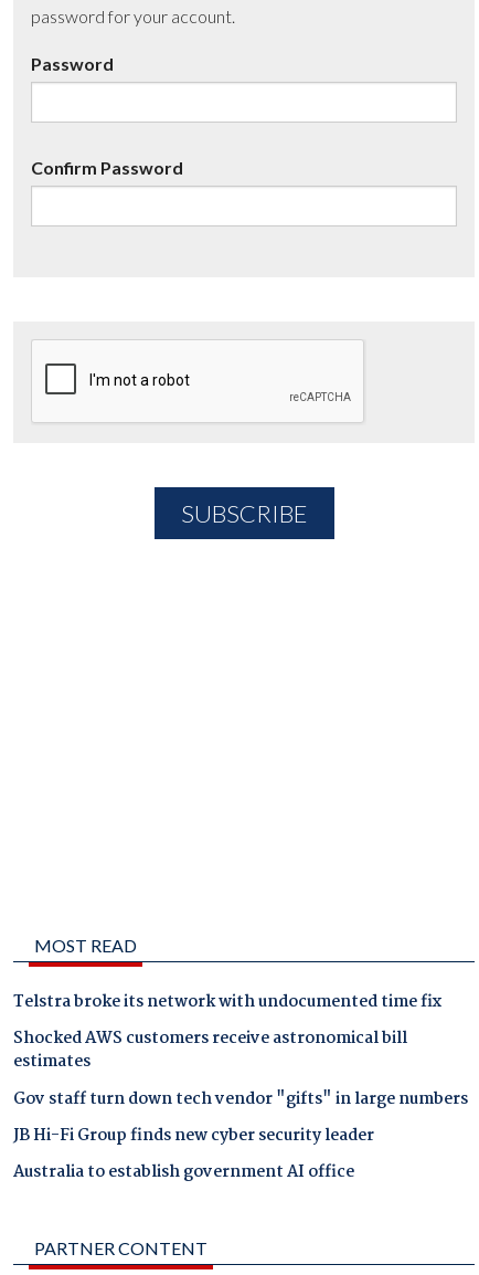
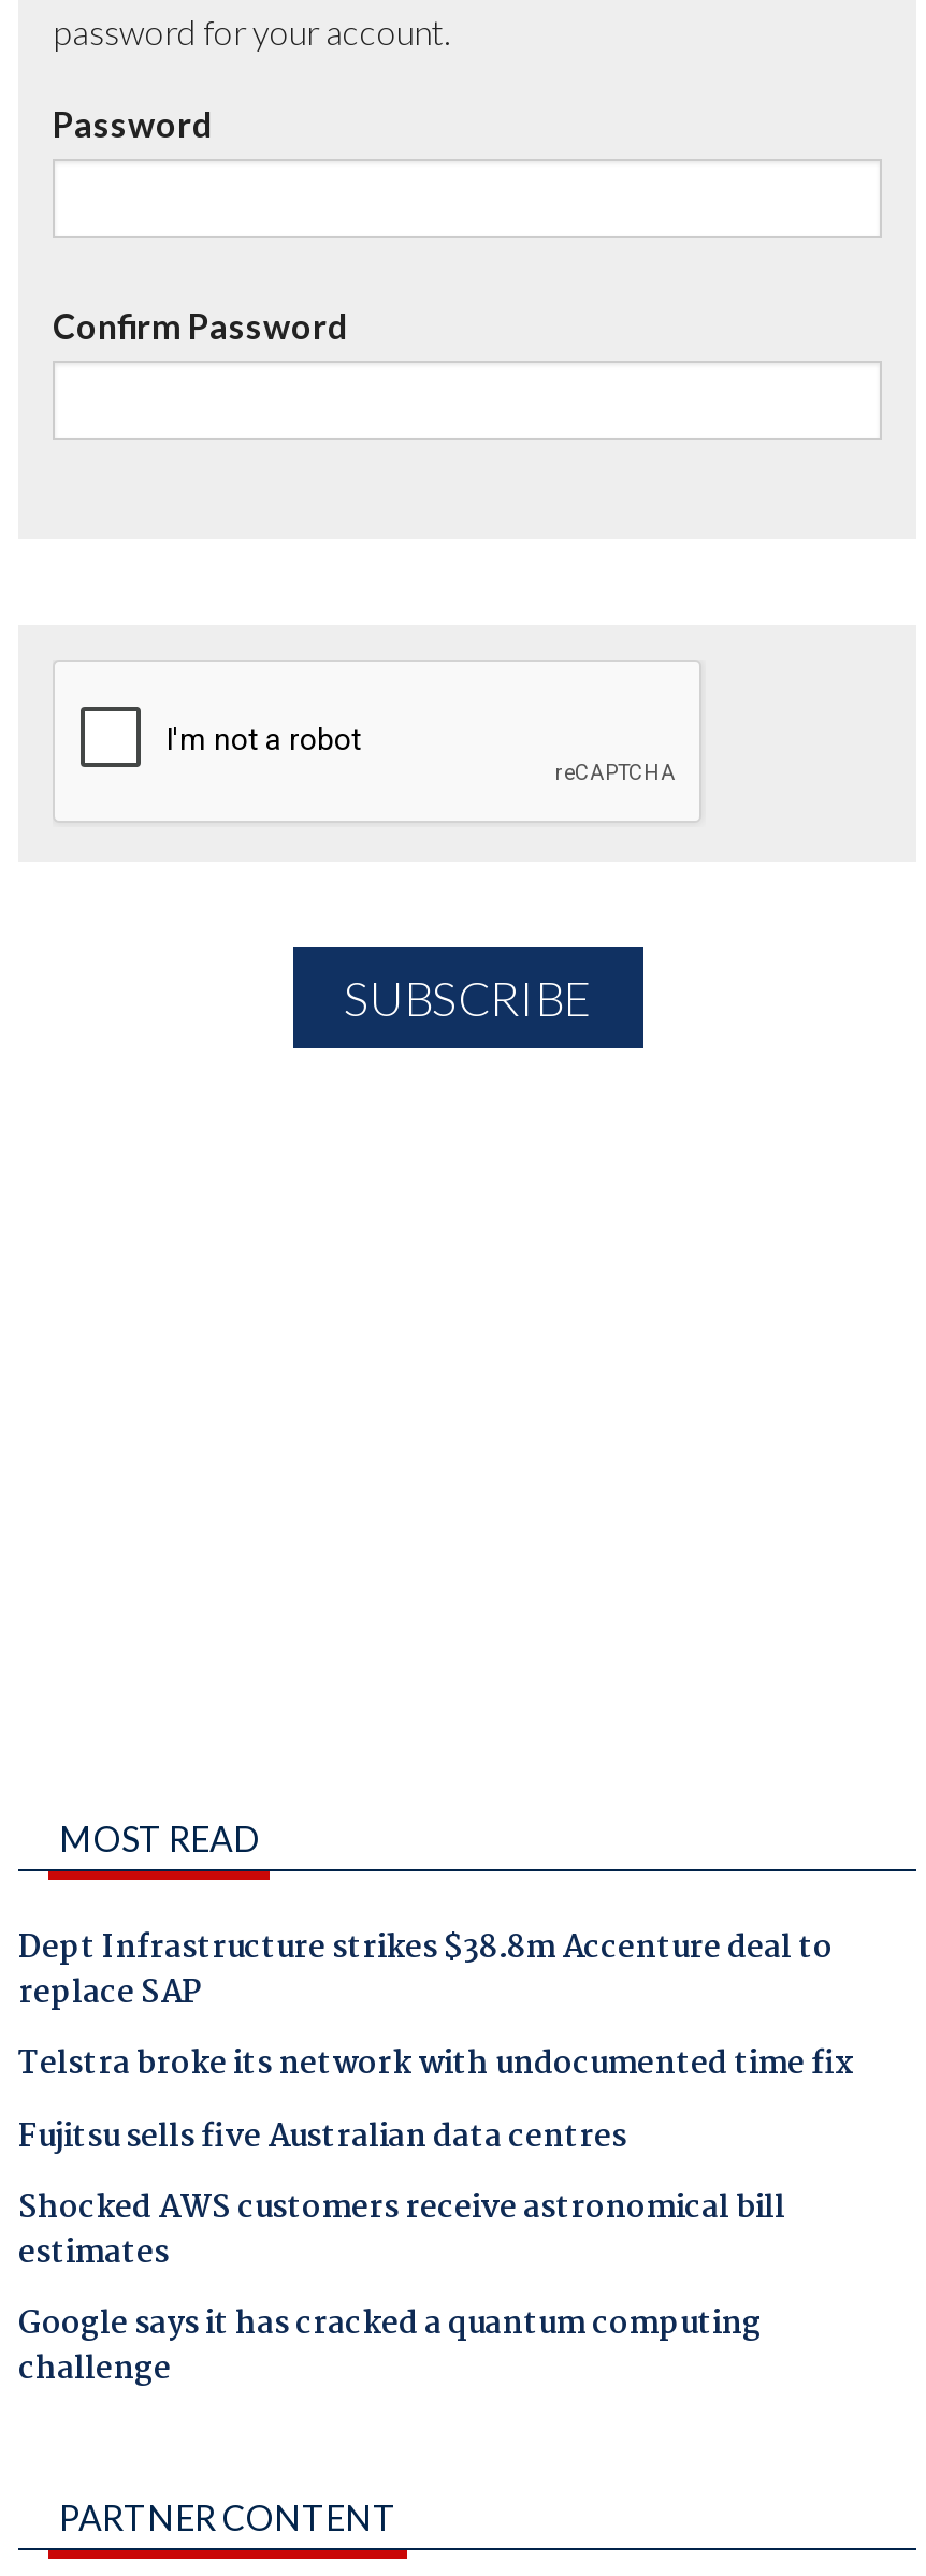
+ Dept Infrastructure strikes $38.8m Accenture deal to
+ replace SAP

+ Fujitsu sells five Australian data centres

moved down: Shocked AWS customers receive astronomical bill | estimates

- Gov staff turn down tech vendor "gifts" in large numbers
- JB Hi-Fi Group finds new cyber security leader
- Australia to establish government AI office
+ Google says it has cracked a quantum computing
+ challenge
